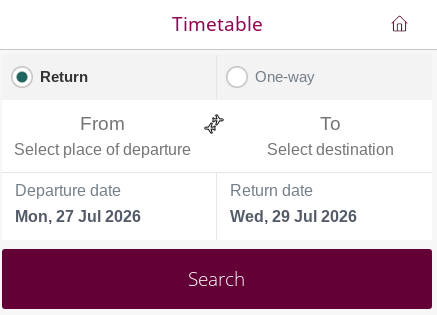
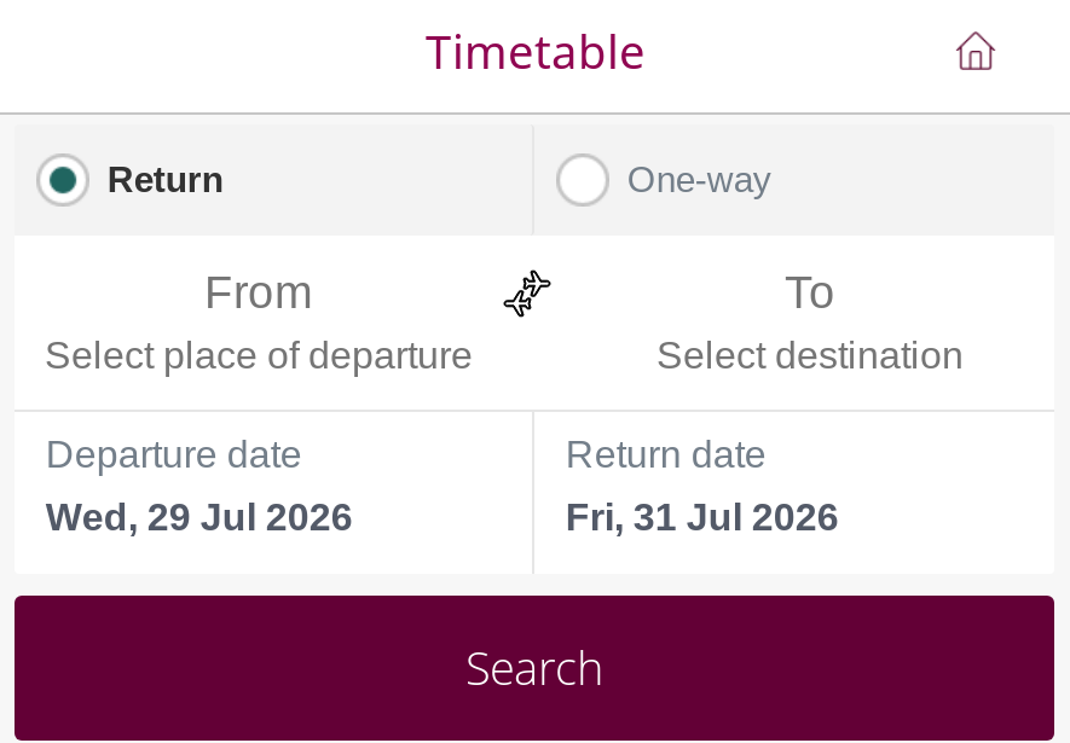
- Mon, 27 Jul 2026
+ Wed, 29 Jul 2026

- Wed, 29 Jul 2026
+ Fri, 31 Jul 2026
